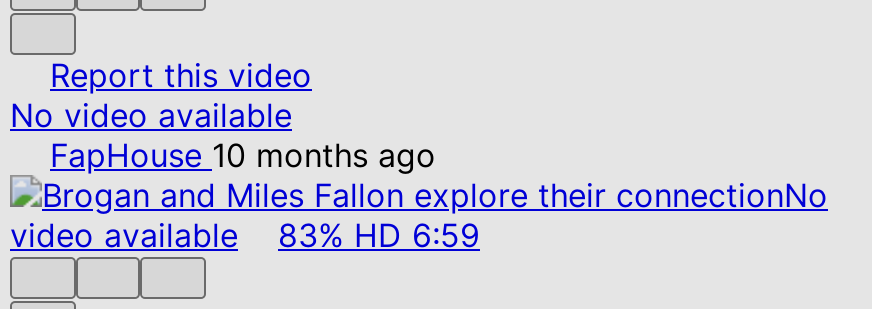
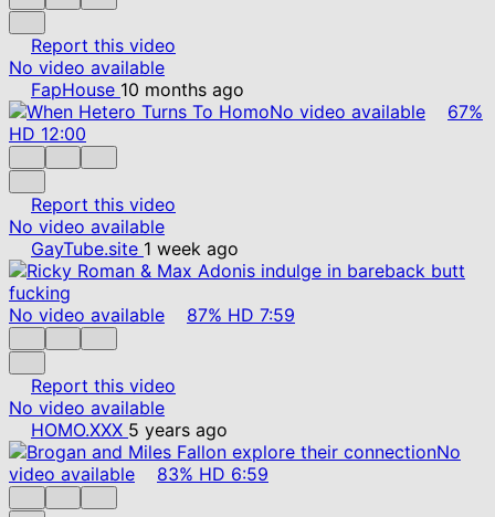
+ No video available
+ 67%
+ HD 12:00
+ Report this video
+ No video available
+ GayTube.site 1 week ago
+ No video available
+ 87% HD 7:59
+ Report this video
+ No video available
+ HOMO.XXX 5 years ago
